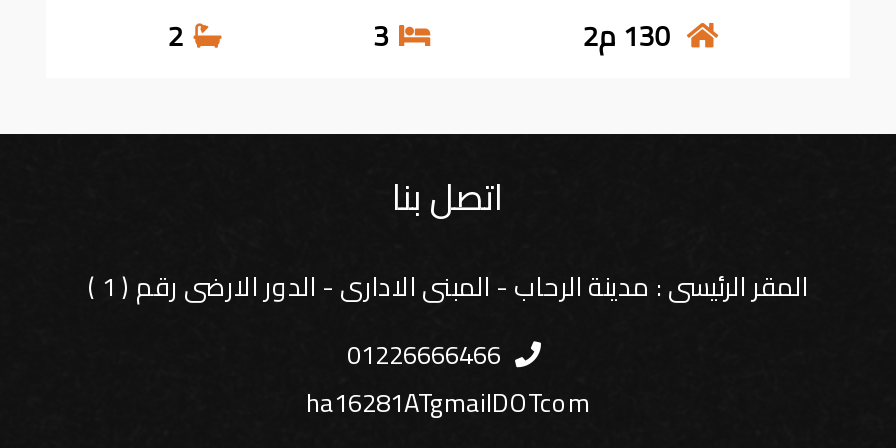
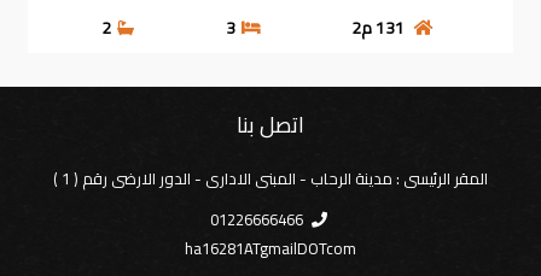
- 130 م2
+ 131 م2
